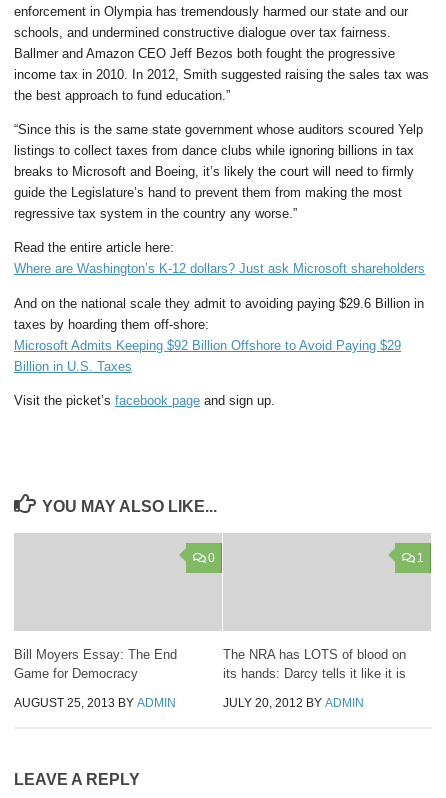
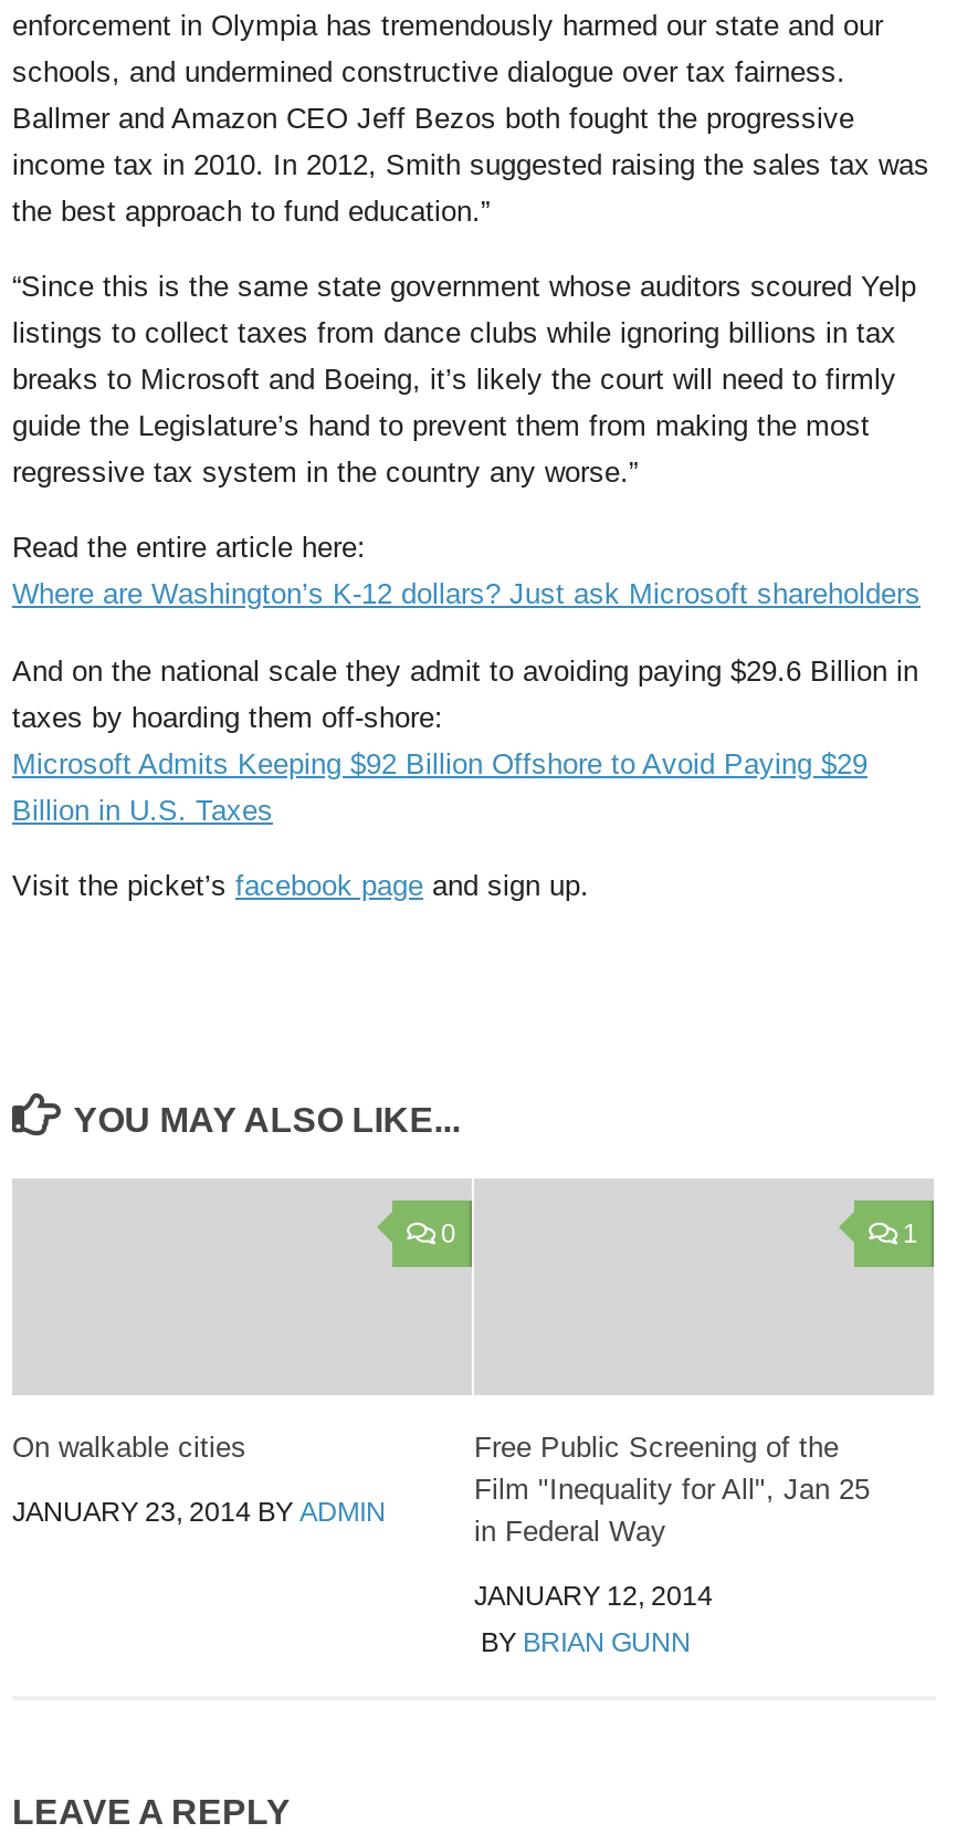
- Bill Moyers Essay: The End
- Game for Democracy
+ On walkable cities

- The NRA has LOTS of blood on
- its hands: Darcy tells it like it is
- JULY 20, 2012 BY ADMIN
+ Free Public Screening of the
+ Film "Inequality for All", Jan 25
+ in Federal Way
+ JANUARY 12, 2014
+ BY BRIAN GUNN

- AUGUST 25, 2013 BY ADMIN
+ JANUARY 23, 2014 BY ADMIN
